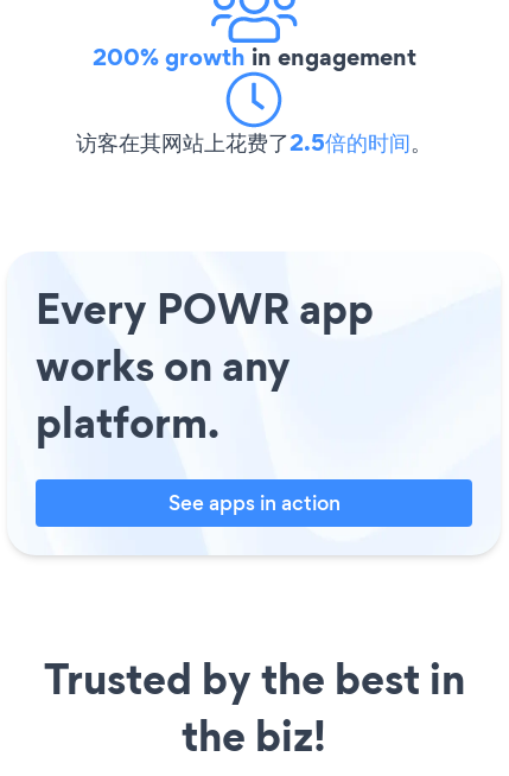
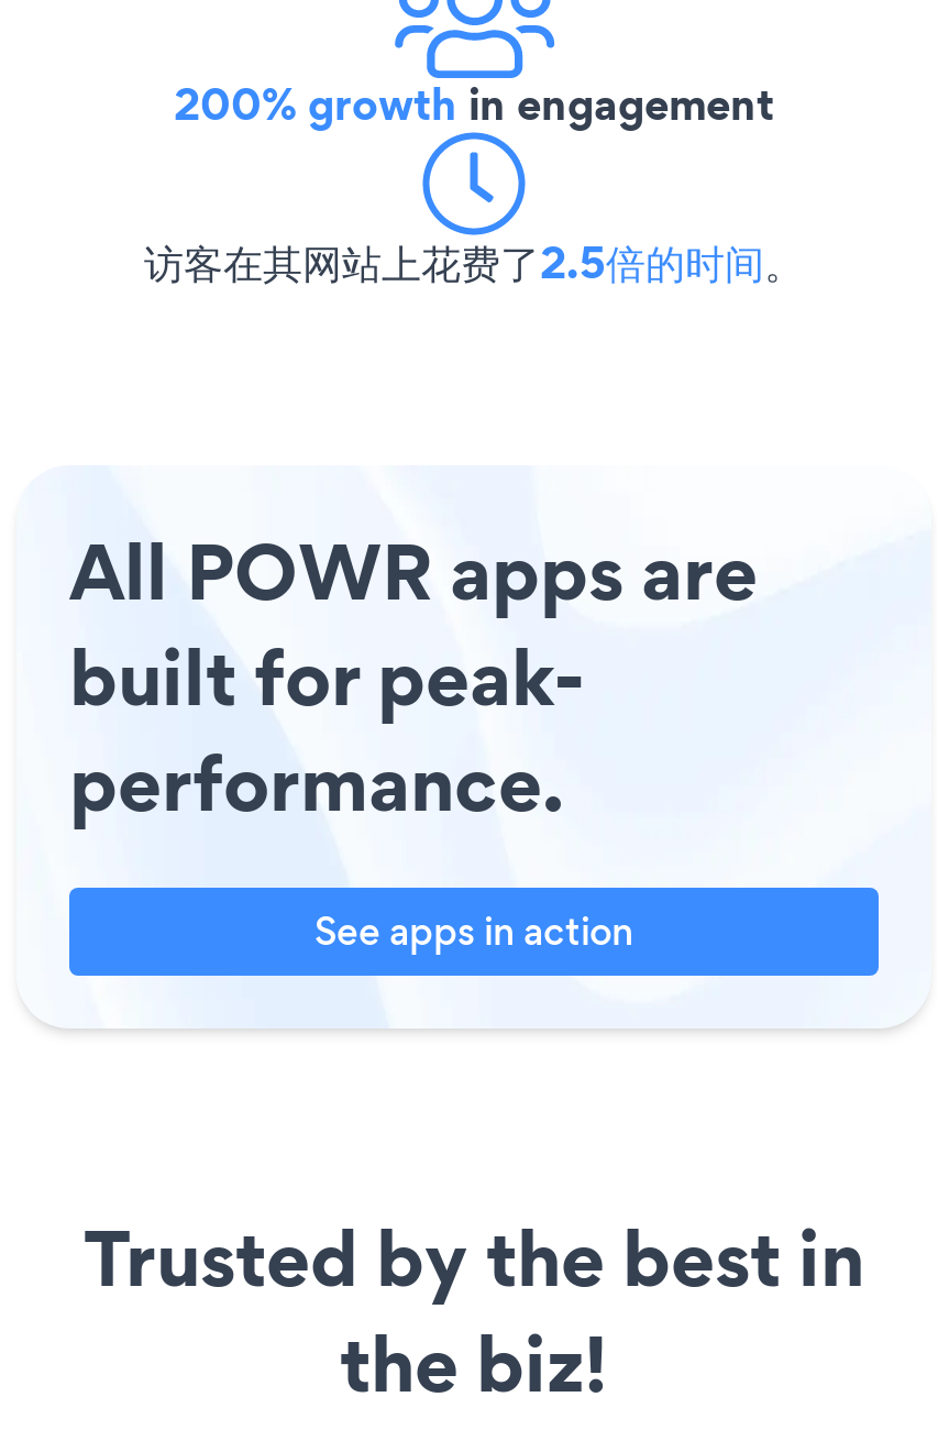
- Every POWR app
- works on any
- platform.
+ All POWR apps are
+ built for peak-
+ performance.
